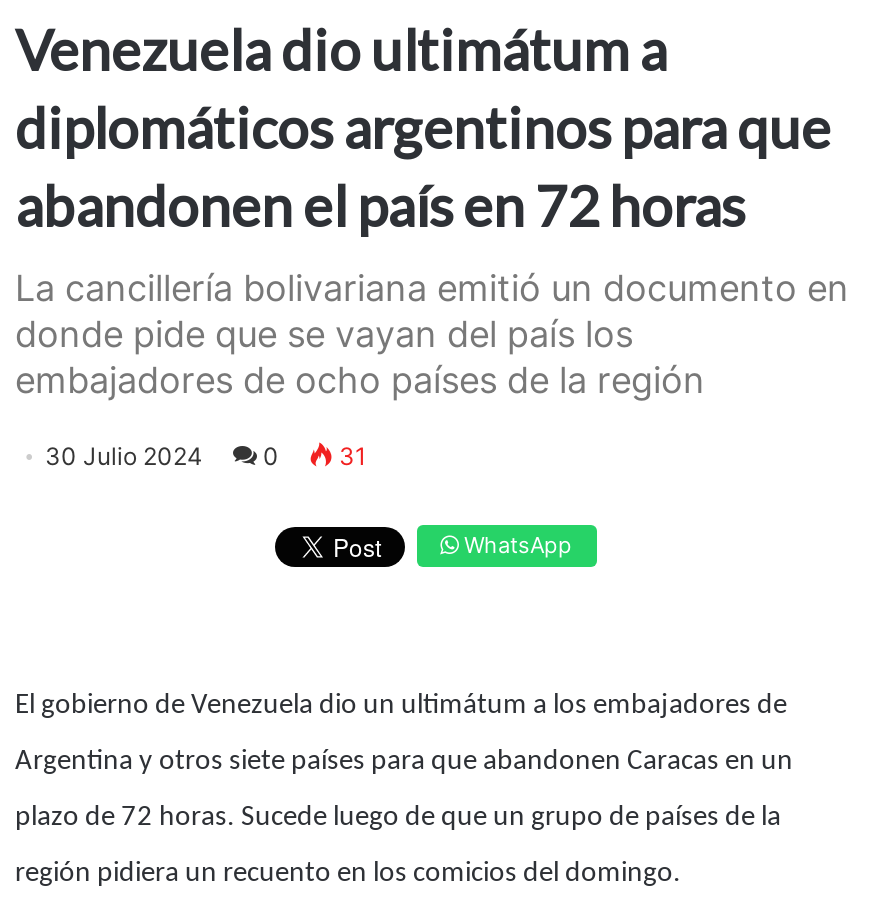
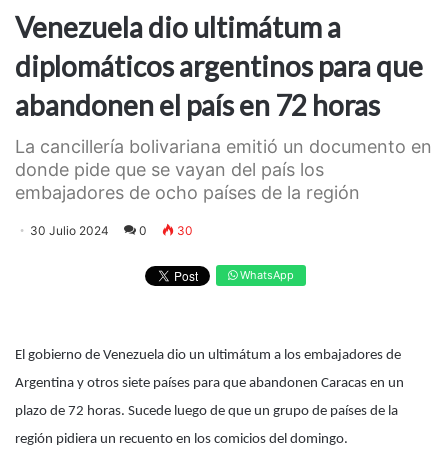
- 30 Julio 2024 0 31
+ 30 Julio 2024 0 30
